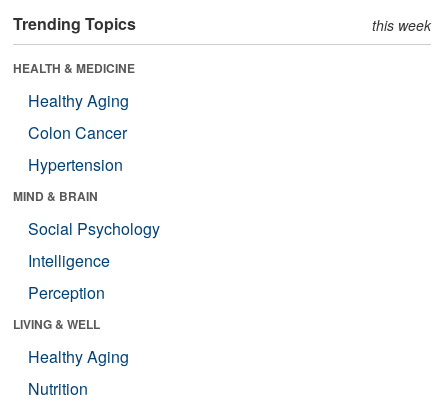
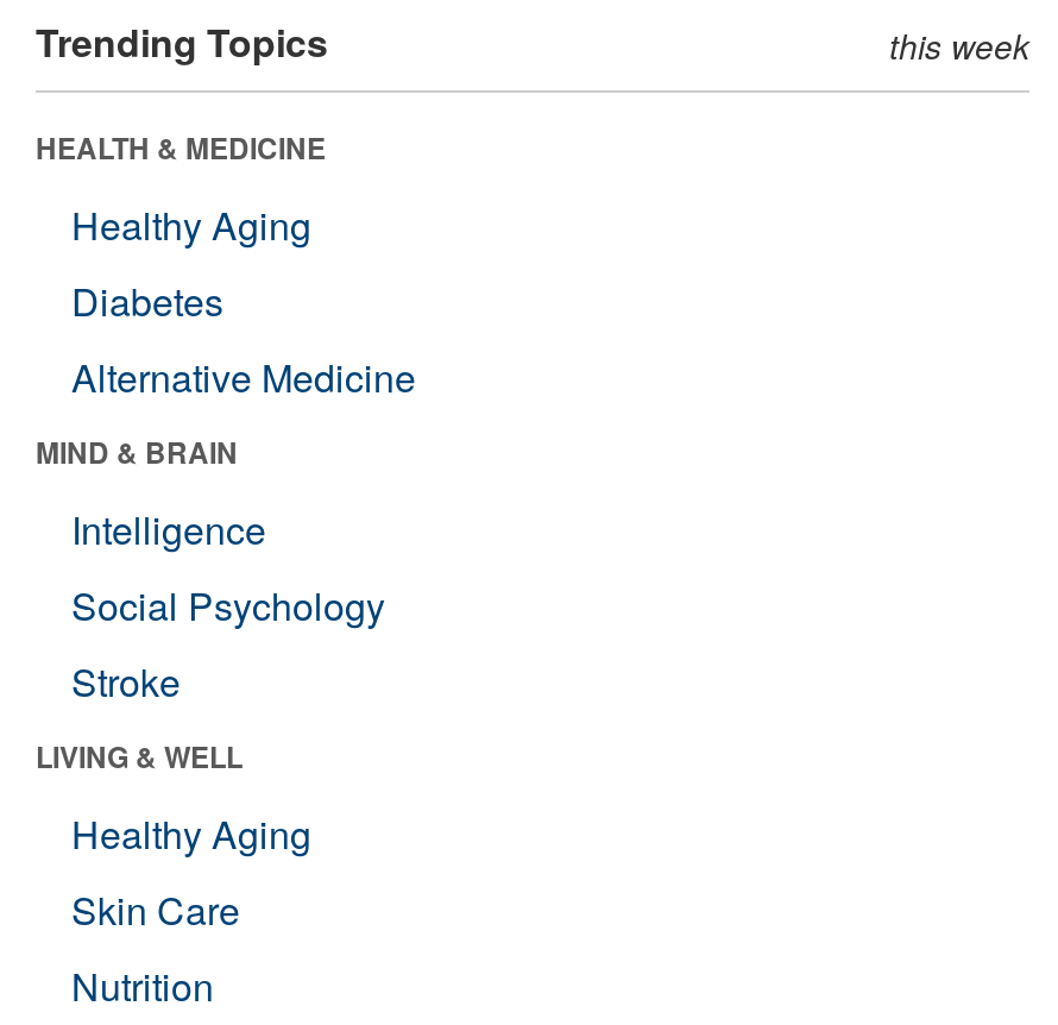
- Colon Cancer
- Hypertension
+ Diabetes
+ Alternative Medicine

moved up: Intelligence

- Perception
+ Stroke

+ Skin Care
